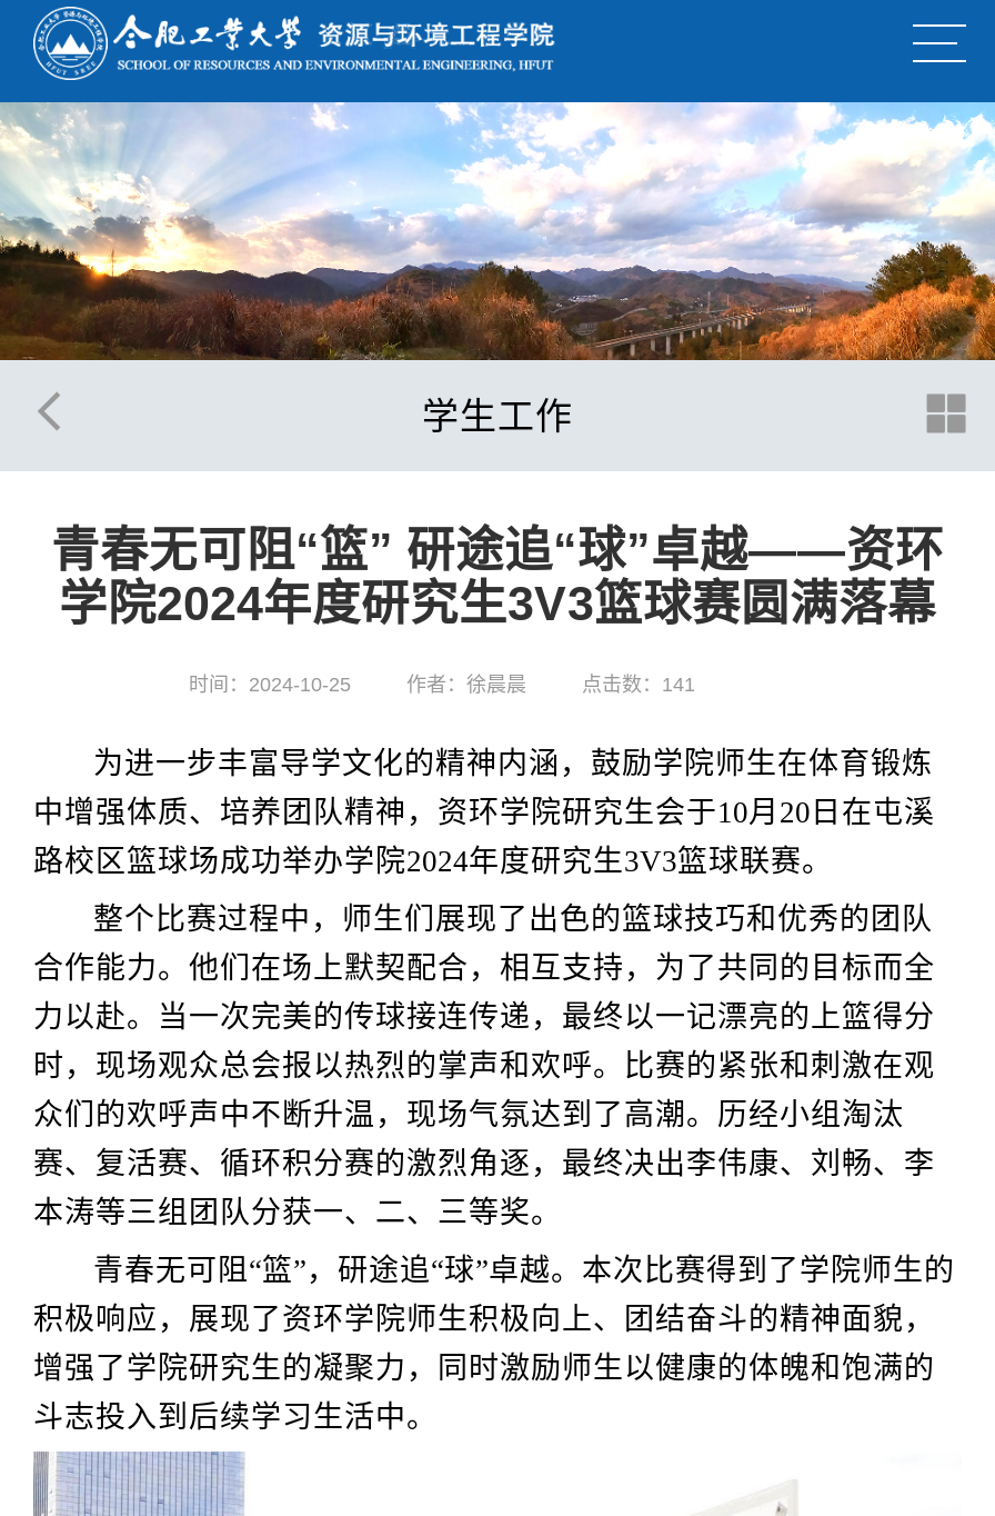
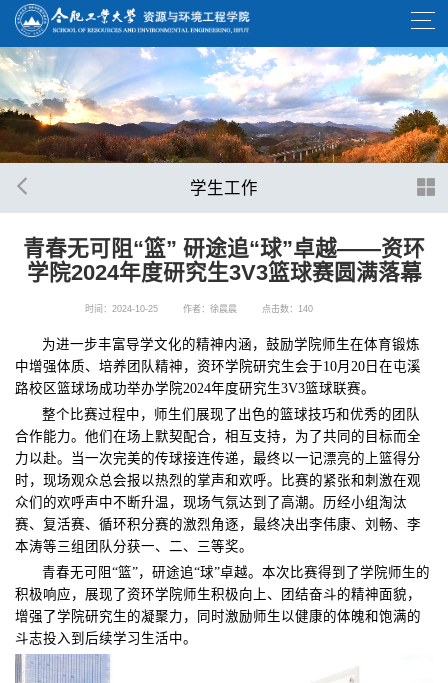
- 点击数：141
+ 点击数：140
